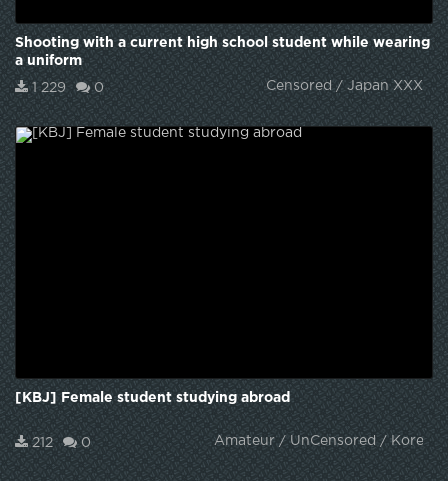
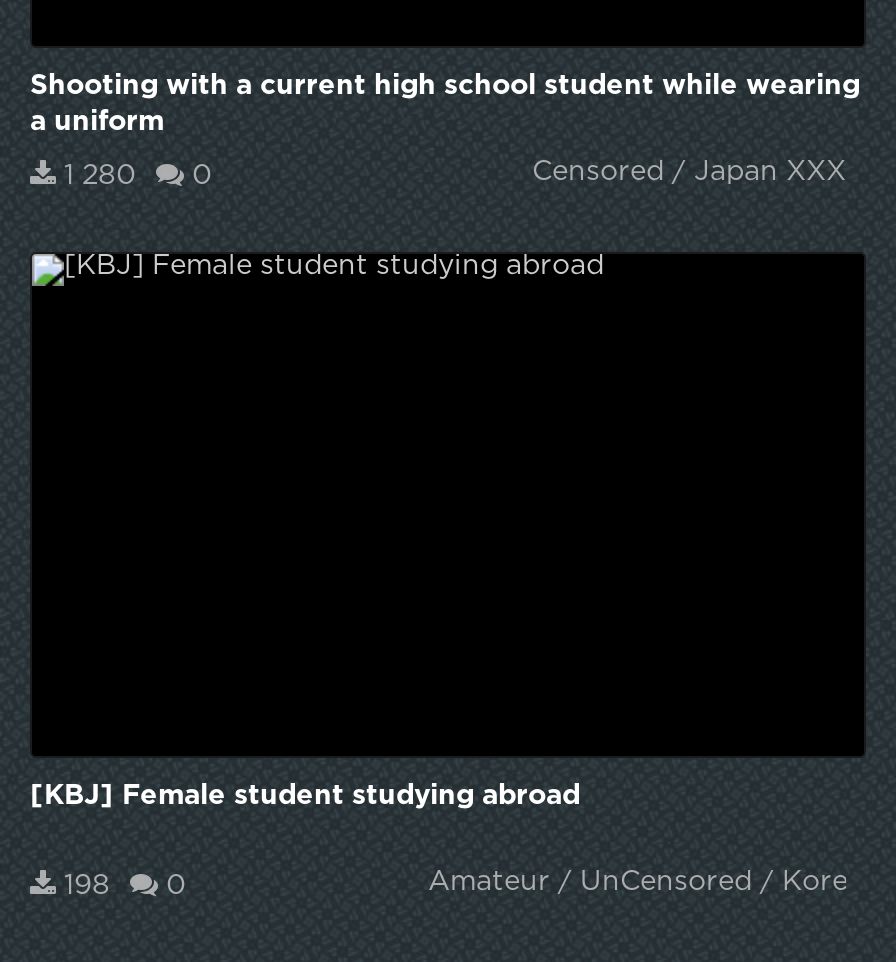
- 1 229 0
+ 1 280 0

- 212 0
+ 198 0
